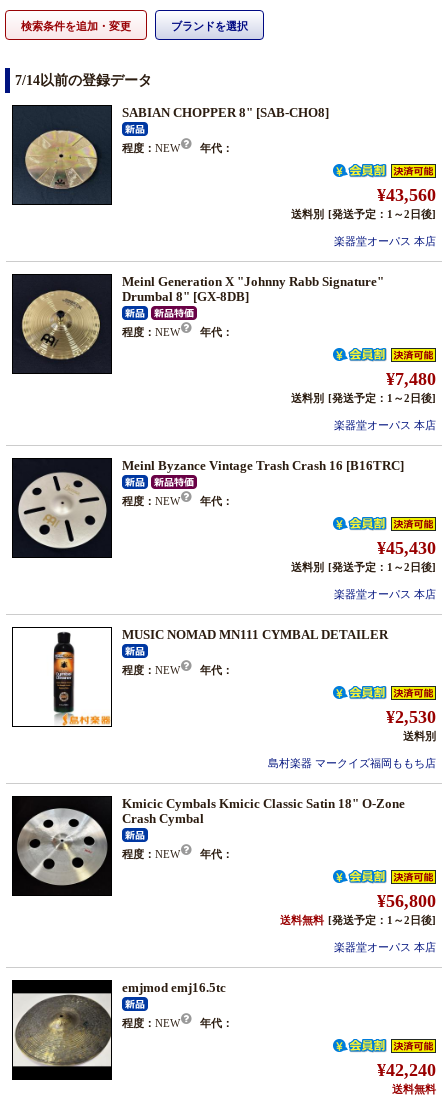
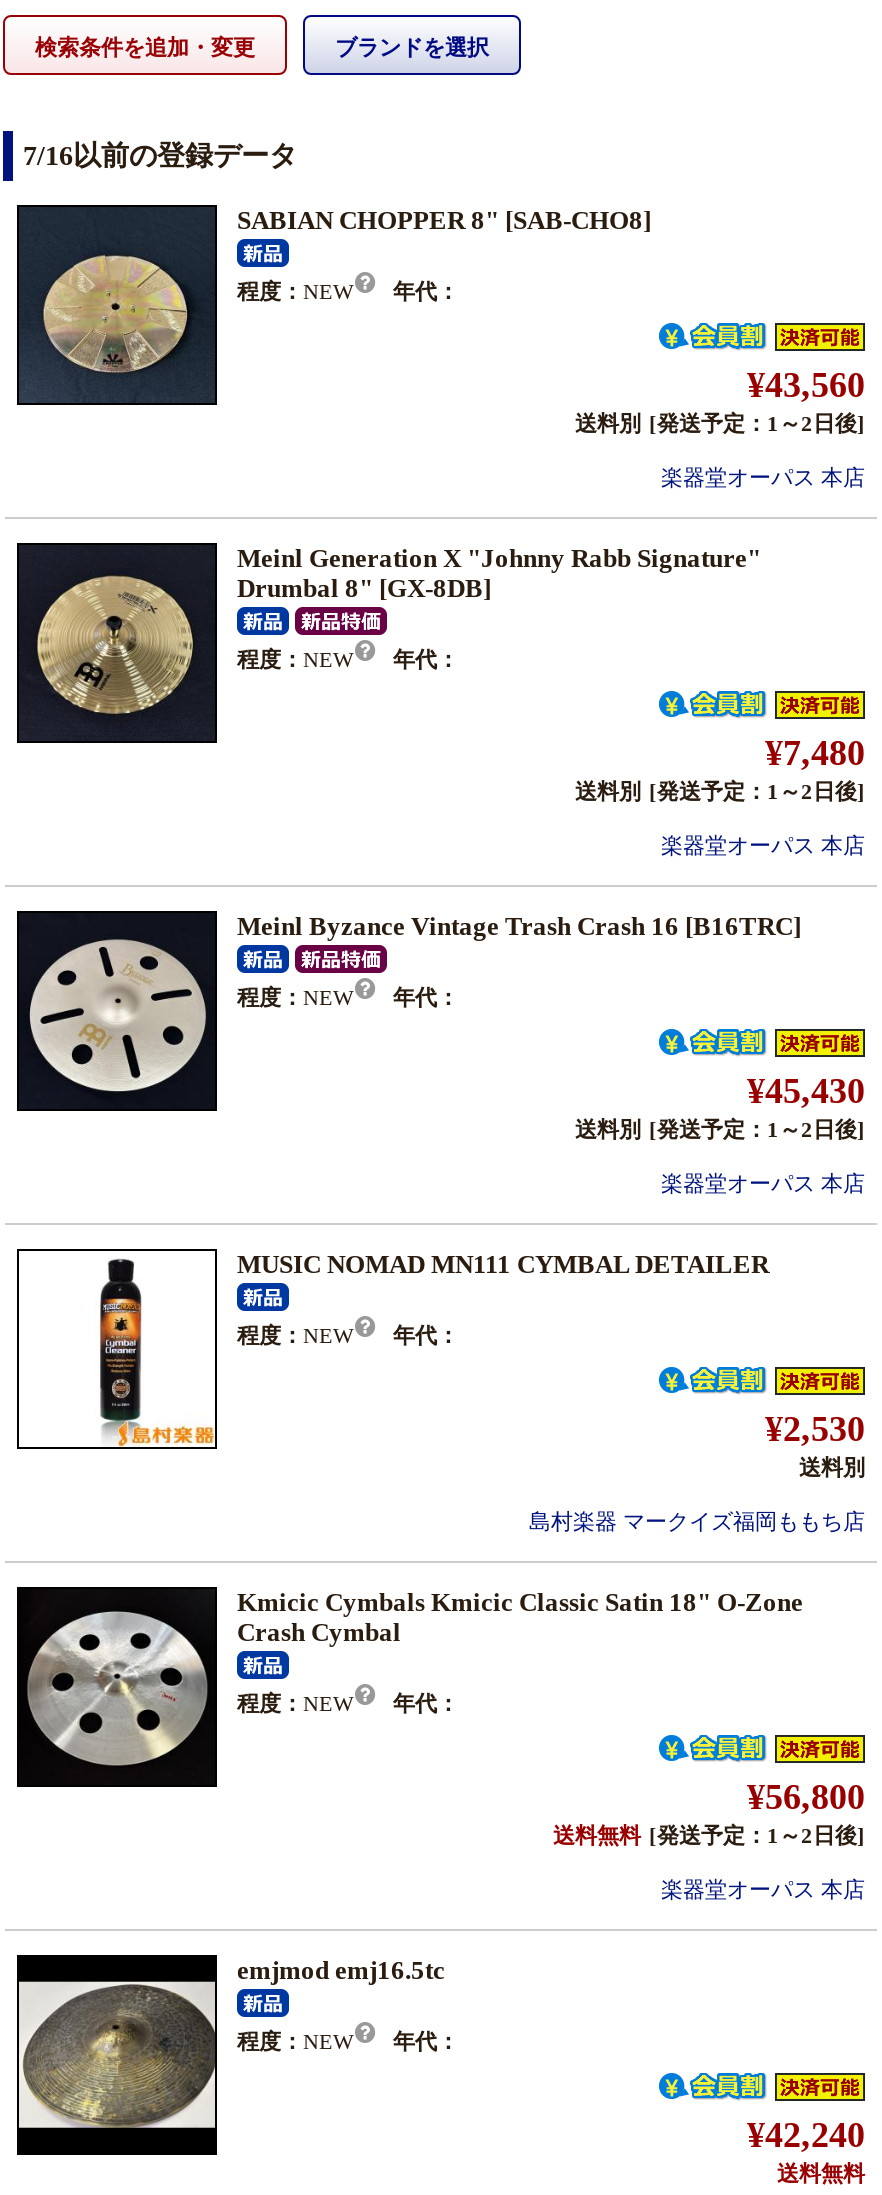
- 7/14以前の登録データ
+ 7/16以前の登録データ
